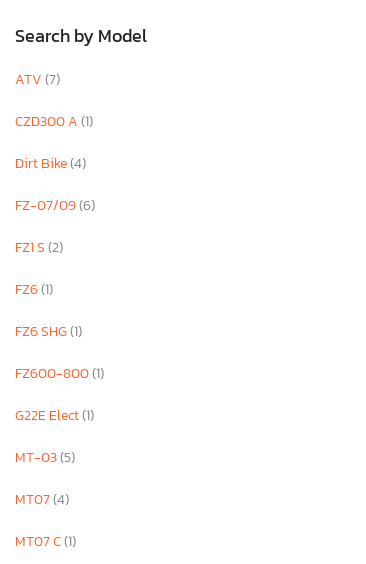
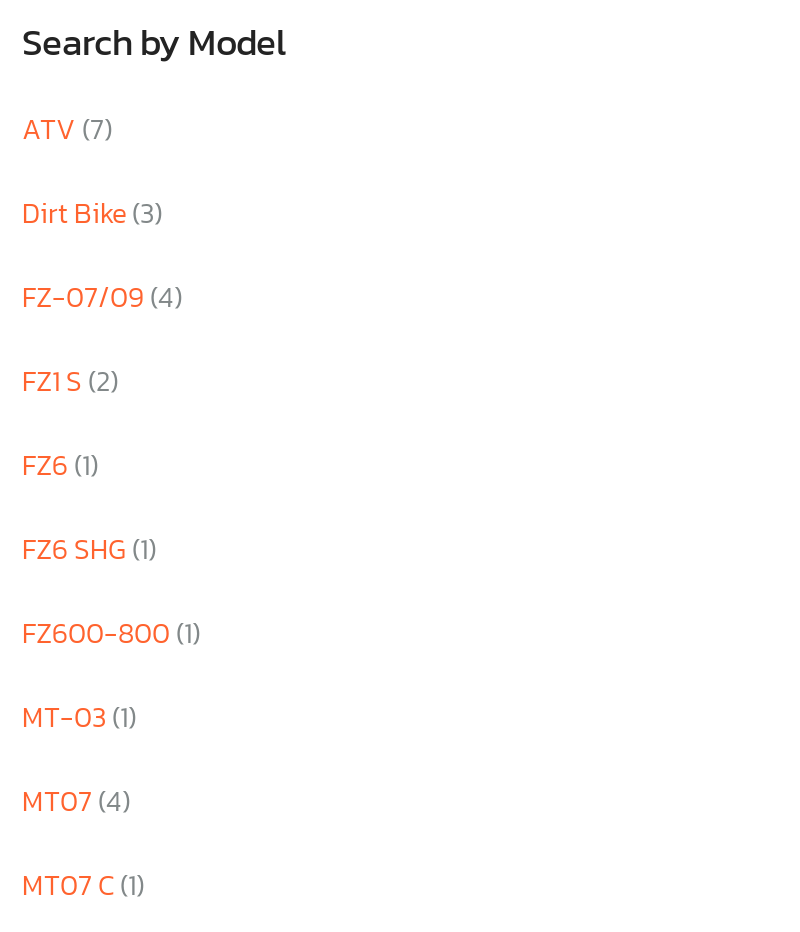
- CZD300 A (1)
- Dirt Bike (4)
- FZ-07/09 (6)
+ Dirt Bike(3)
+ FZ-07/09 (4)

- G22E Elect (1)
- MT-03 (5)
+ MT-03 (1)
